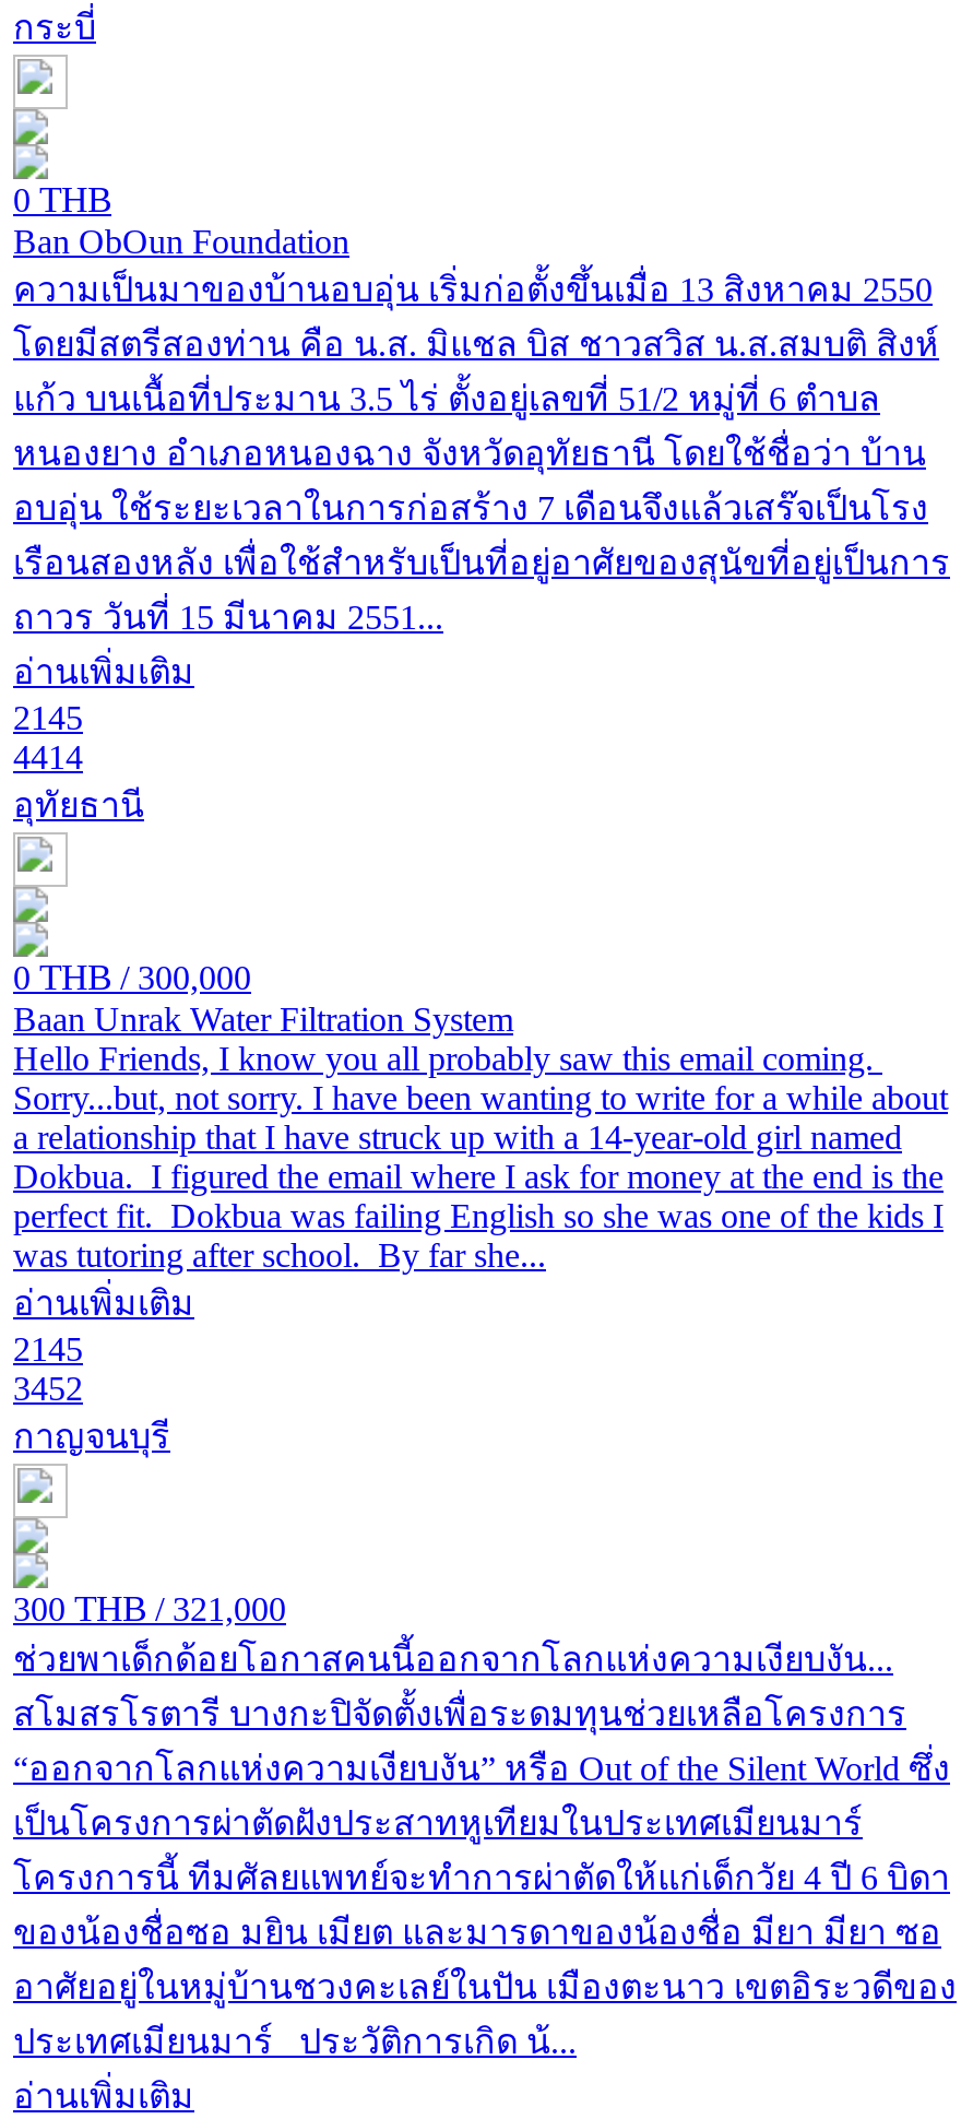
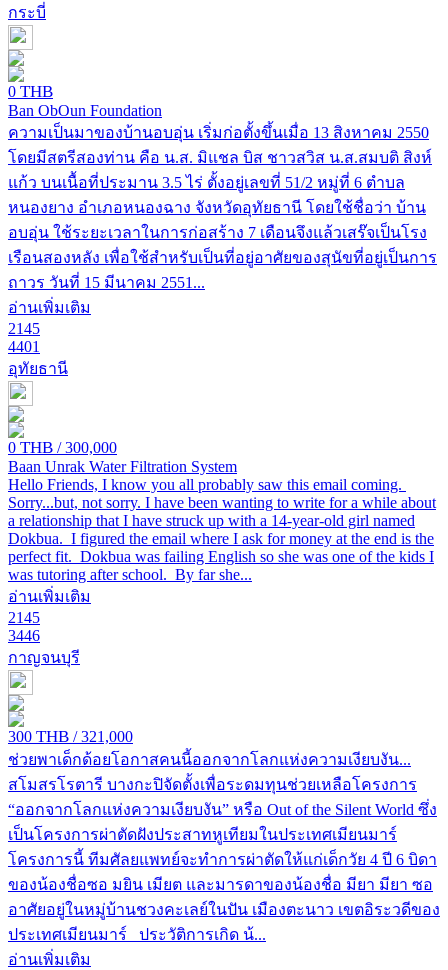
- 4414
+ 4401

- 3452
+ 3446
